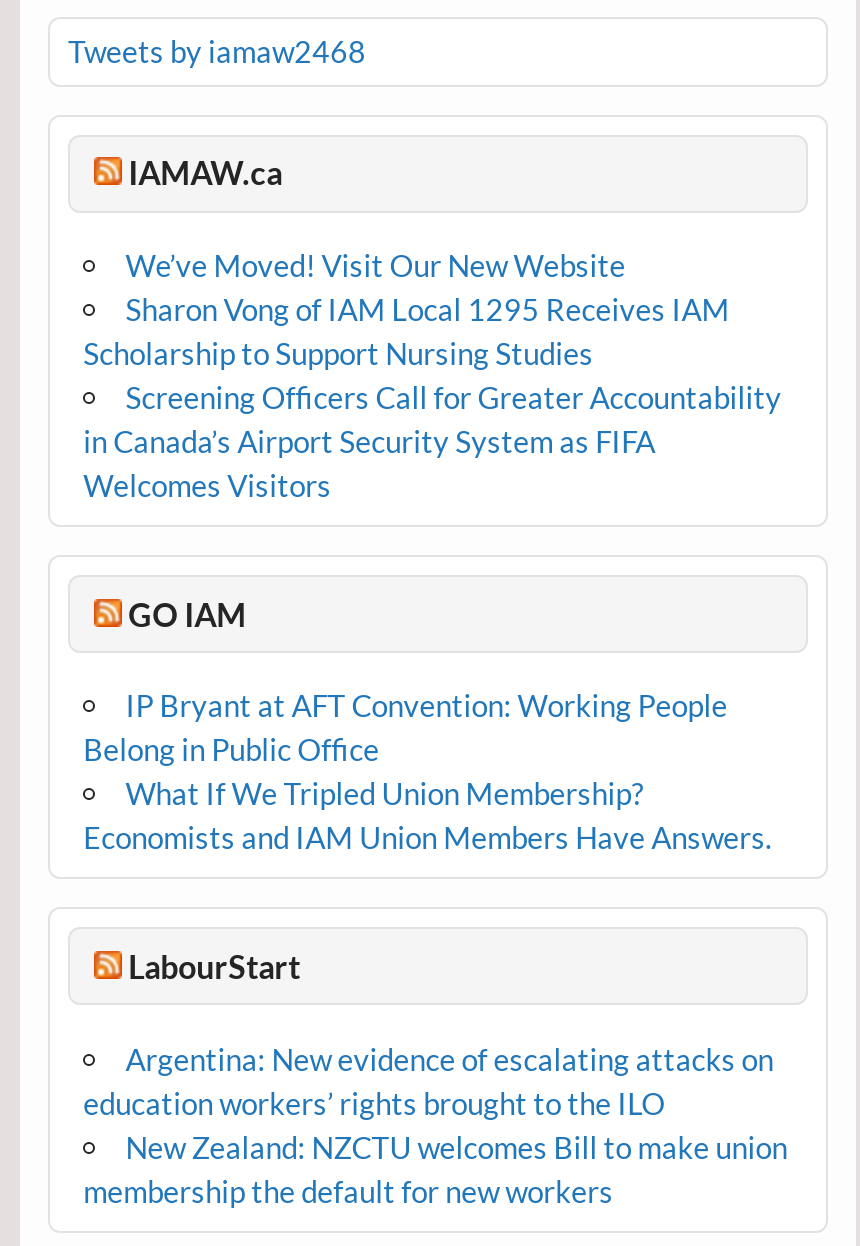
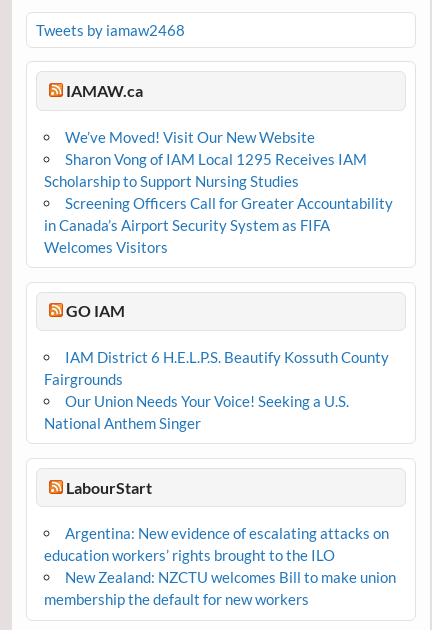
- IP Bryant at AFT Convention: Working People
- Belong in Public Office
- What If We Tripled Union Membership?
- Economists and IAM Union Members Have Answers.
+ IAM District 6 H.E.L.P.S. Beautify Kossuth County
+ Fairgrounds
+ Our Union Needs Your Voice! Seeking a U.S.
+ National Anthem Singer
